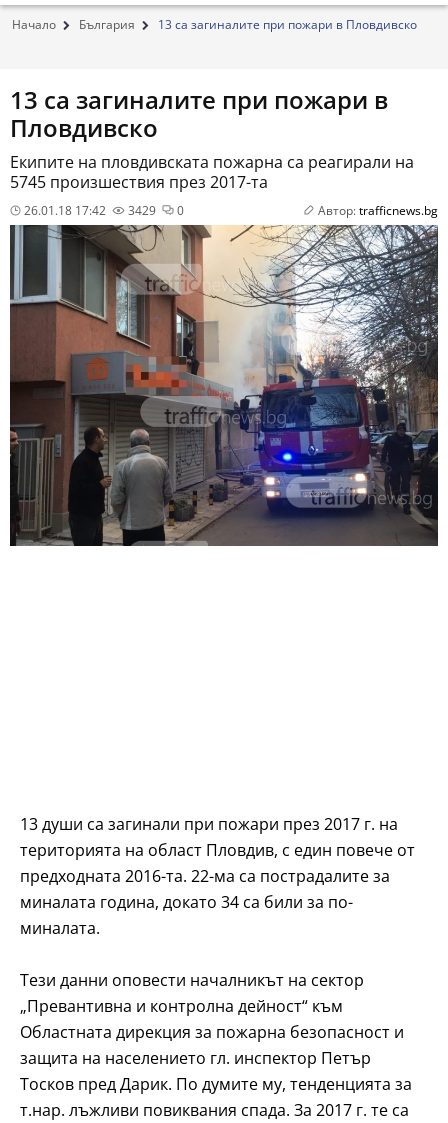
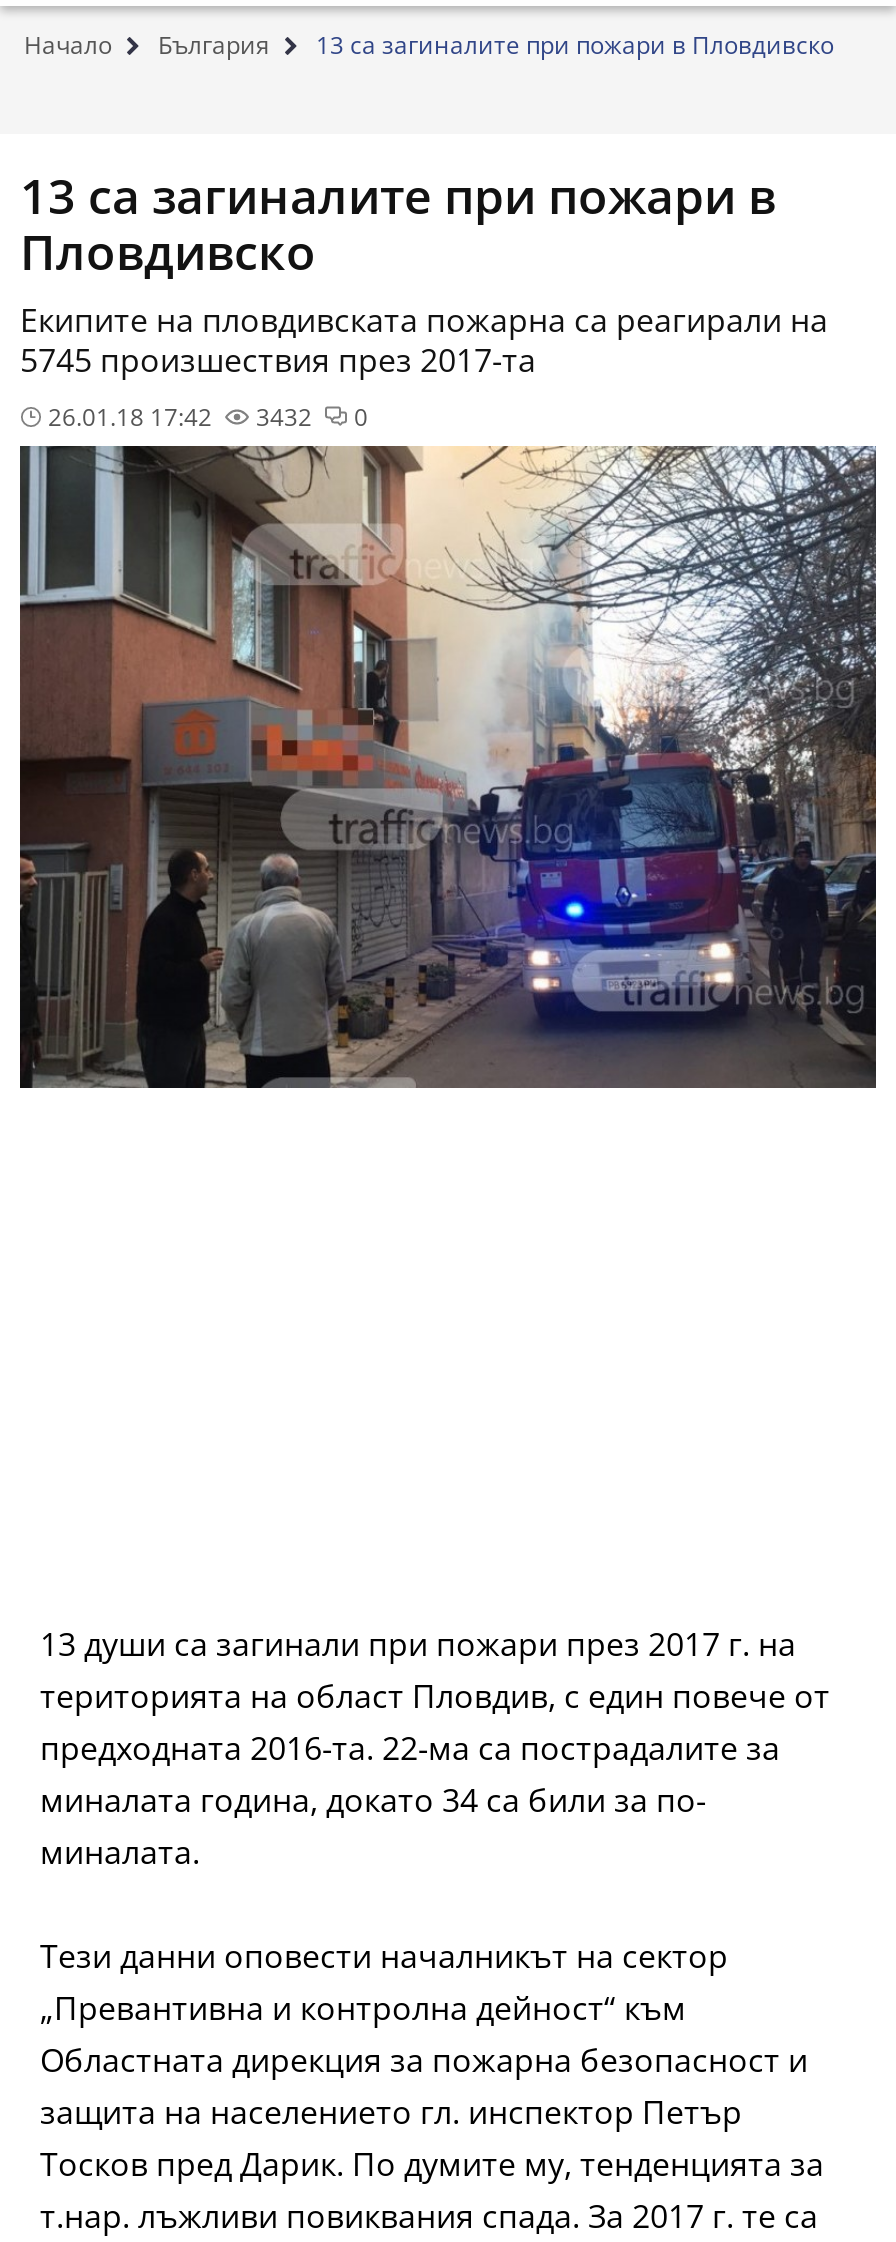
- 3429
+ 3432

- Автор: trafficnews.bg
